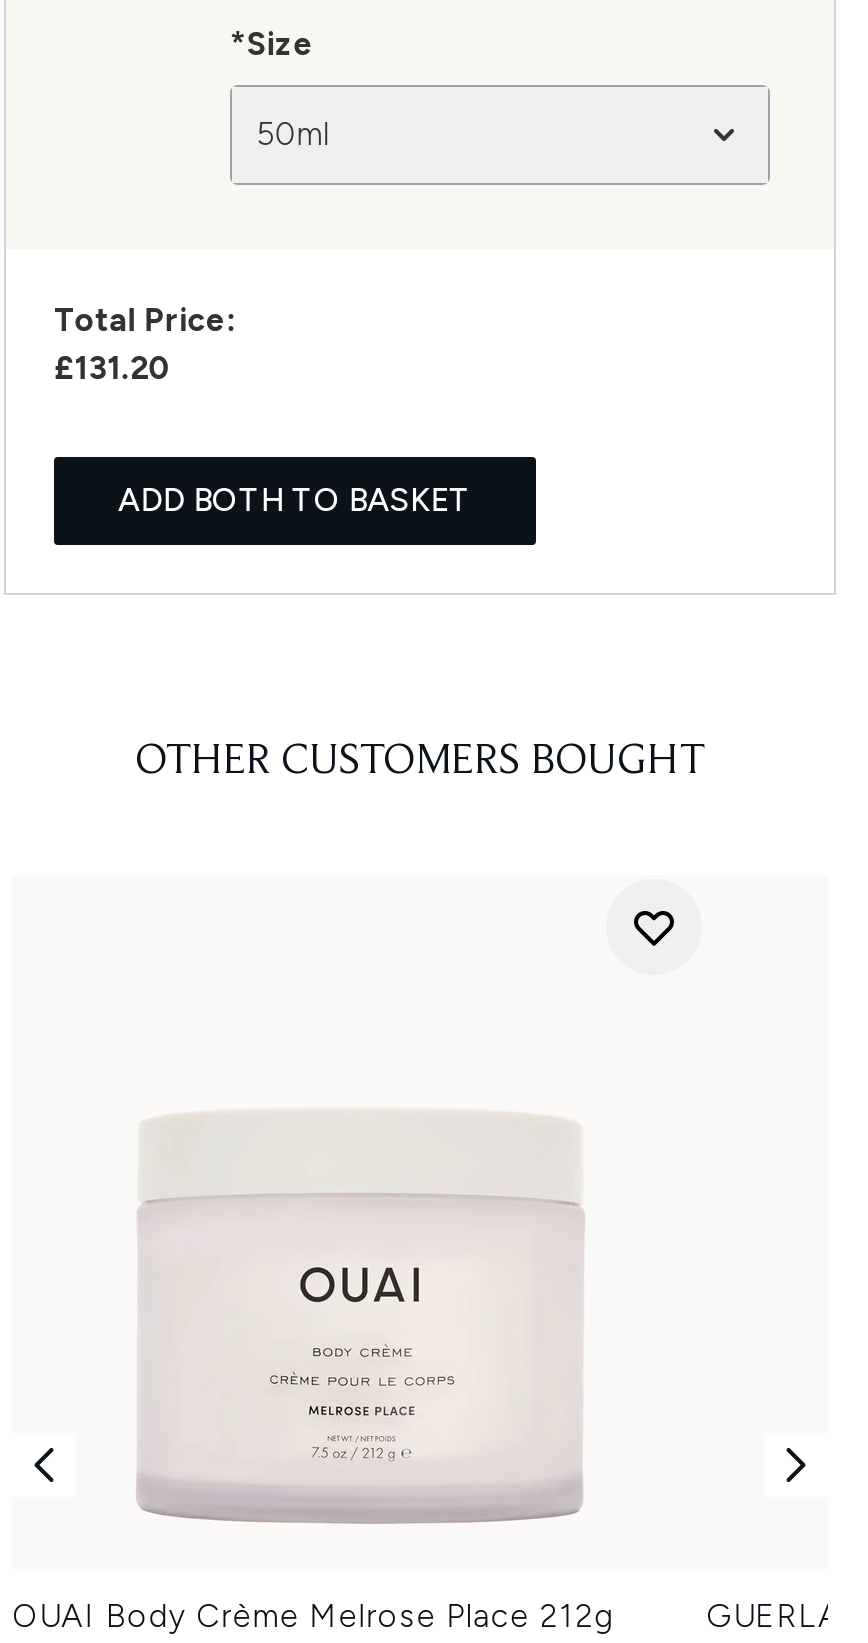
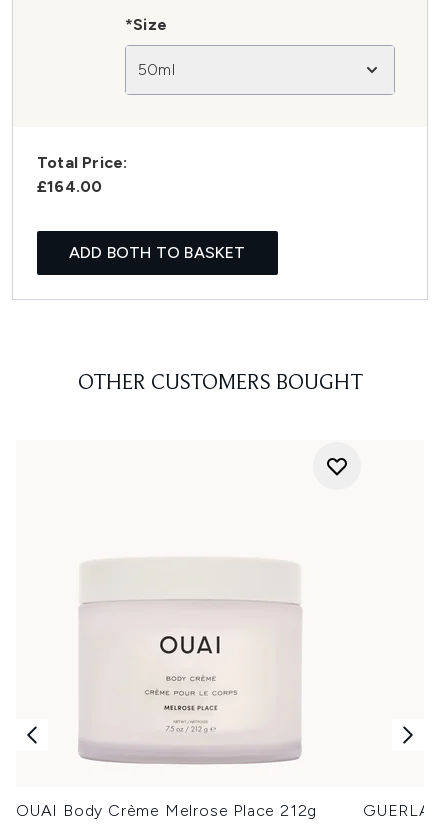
- £131.20
+ £164.00
